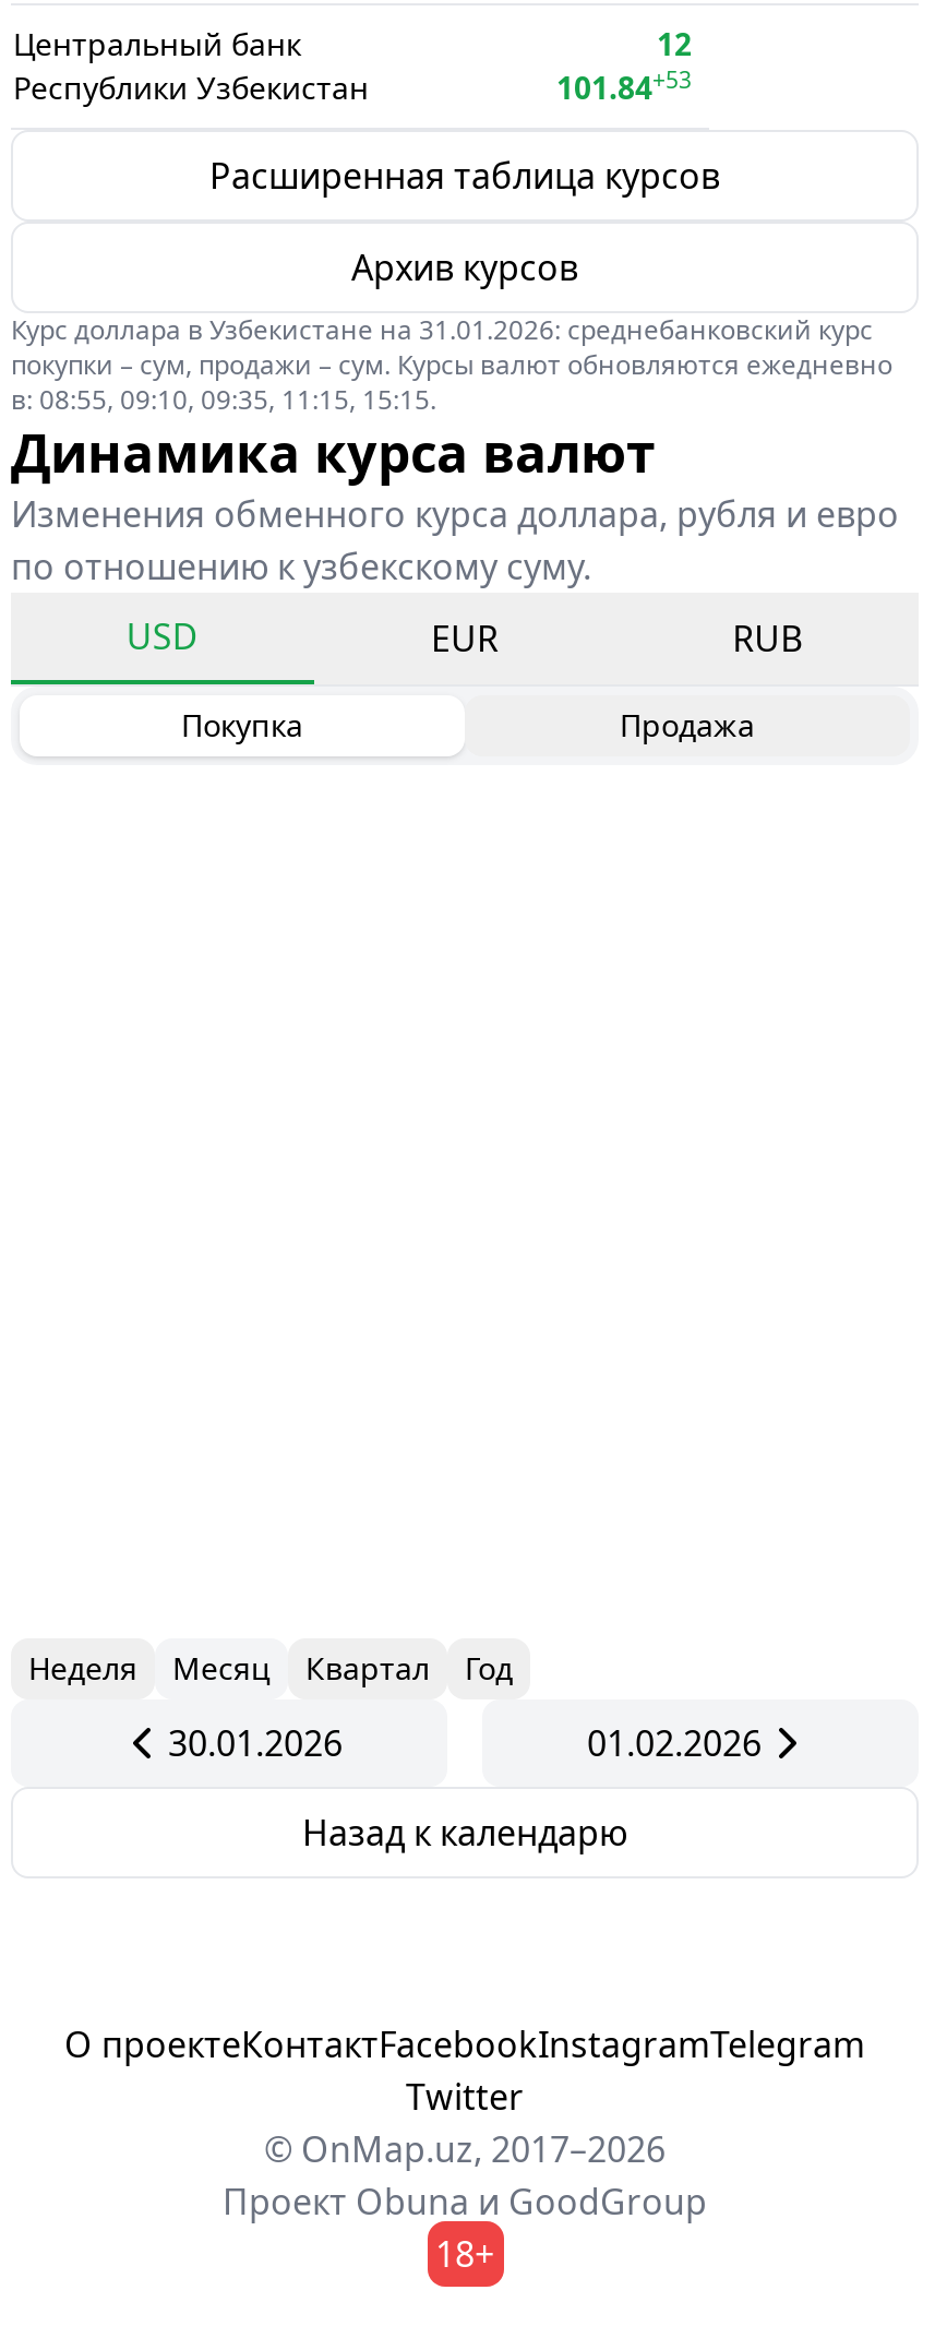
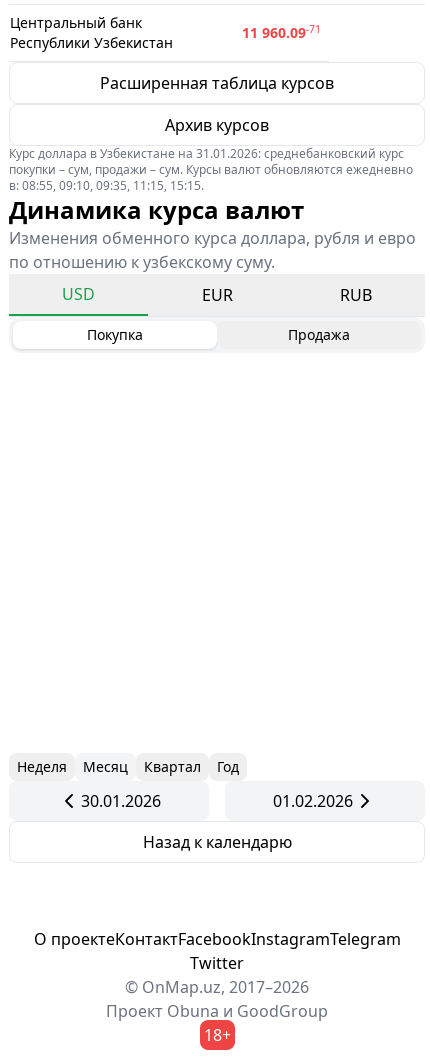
- 12
- 101.84+53
+ 11 960.09-71
